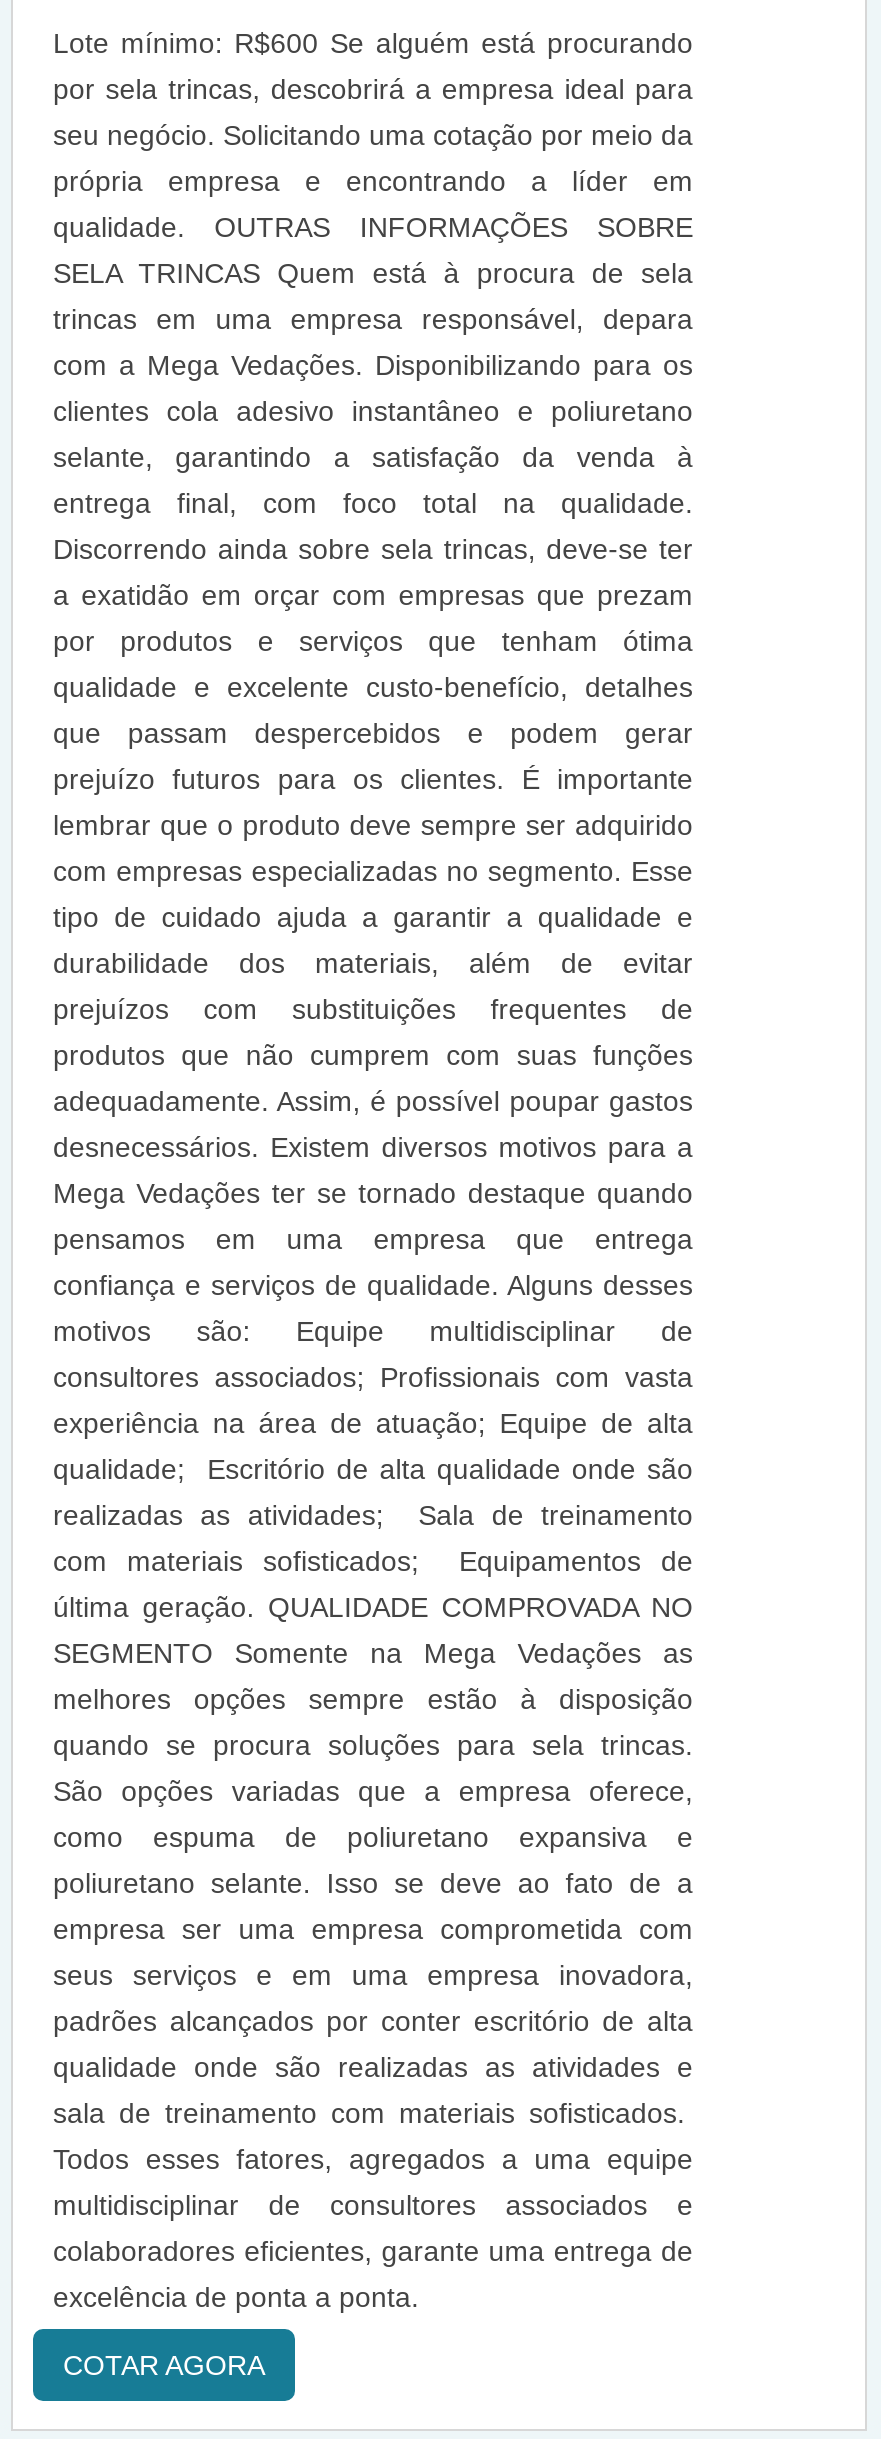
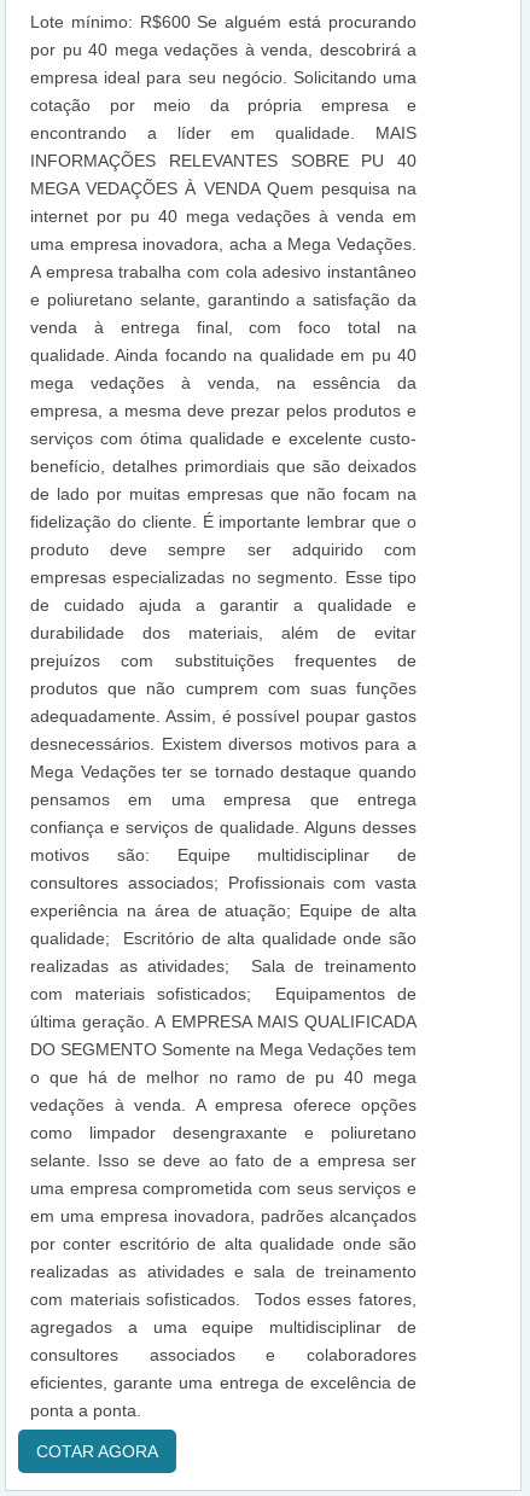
- por sela trincas, descobrirá a empresa ideal para
- seu negócio. Solicitando uma cotação por meio da
- própria empresa e encontrando a líder em
- qualidade. OUTRAS INFORMAÇÕES SOBRE
- SELA TRINCAS Quem está à procura de sela
- trincas em uma empresa responsável, depara
- com a Mega Vedações. Disponibilizando para os
- clientes cola adesivo instantâneo e poliuretano
- selante, garantindo a satisfação da venda à
- entrega final, com foco total na qualidade.
- Discorrendo ainda sobre sela trincas, deve-se ter
- a exatidão em orçar com empresas que prezam
- por produtos e serviços que tenham ótima
- qualidade e excelente custo-benefício, detalhes
- que passam despercebidos e podem gerar
- prejuízo futuros para os clientes. É importante
- lembrar que o produto deve sempre ser adquirido
- com empresas especializadas no segmento. Esse
- tipo de cuidado ajuda a garantir a qualidade e
+ por pu 40 mega vedações à venda, descobrirá a
+ empresa ideal para seu negócio. Solicitando uma
+ cotação por meio da própria empresa e
+ encontrando a líder em qualidade. MAIS
+ INFORMAÇÕES RELEVANTES SOBRE PU 40
+ MEGA VEDAÇÕES À VENDA Quem pesquisa na
+ internet por pu 40 mega vedações à venda em
+ uma empresa inovadora, acha a Mega Vedações.
+ A empresa trabalha com cola adesivo instantâneo
+ e poliuretano selante, garantindo a satisfação da
+ venda à entrega final, com foco total na
+ qualidade. Ainda focando na qualidade em pu 40
+ mega vedações à venda, na essência da
+ empresa, a mesma deve prezar pelos produtos e
+ serviços com ótima qualidade e excelente custo-
+ benefício, detalhes primordiais que são deixados
+ de lado por muitas empresas que não focam na
+ fidelização do cliente. É importante lembrar que o
+ produto deve sempre ser adquirido com
+ empresas especializadas no segmento. Esse tipo
+ de cuidado ajuda a garantir a qualidade e

moved down: durabilidade dos materiais, além de evitar | prejuízos com substituições frequentes de | produtos que não cumprem com suas funções | ... | realizadas as atividades; Sala de treinamento | com materiais sofisticados; Equipamentos de

- última geração. QUALIDADE COMPROVADA NO
- SEGMENTO Somente na Mega Vedações as
- melhores opções sempre estão à disposição
- quando se procura soluções para sela trincas.
- São opções variadas que a empresa oferece,
- como espuma de poliuretano expansiva e
- poliuretano selante. Isso se deve ao fato de a
- empresa ser uma empresa comprometida com
- seus serviços e em uma empresa inovadora,
- padrões alcançados por conter escritório de alta
- qualidade onde são realizadas as atividades e
- sala de treinamento com materiais sofisticados.
- Todos esses fatores, agregados a uma equipe
- multidisciplinar de consultores associados e
- colaboradores eficientes, garante uma entrega de
- excelência de ponta a ponta.
+ última geração. A EMPRESA MAIS QUALIFICADA
+ DO SEGMENTO Somente na Mega Vedações tem
+ o que há de melhor no ramo de pu 40 mega
+ vedações à venda. A empresa oferece opções
+ como limpador desengraxante e poliuretano
+ selante. Isso se deve ao fato de a empresa ser
+ uma empresa comprometida com seus serviços e
+ em uma empresa inovadora, padrões alcançados
+ por conter escritório de alta qualidade onde são
+ realizadas as atividades e sala de treinamento
+ com materiais sofisticados. Todos esses fatores,
+ agregados a uma equipe multidisciplinar de
+ consultores associados e colaboradores
+ eficientes, garante uma entrega de excelência de
+ ponta a ponta.
